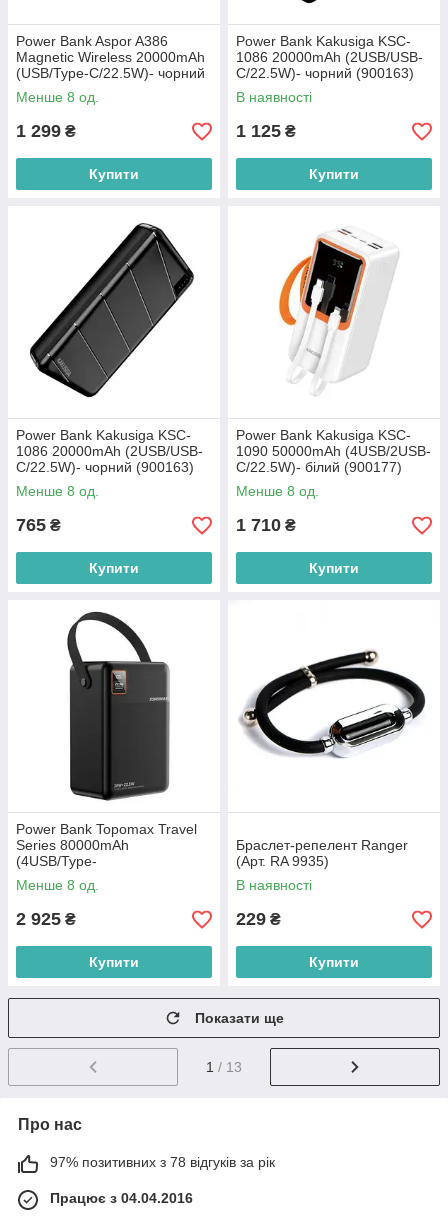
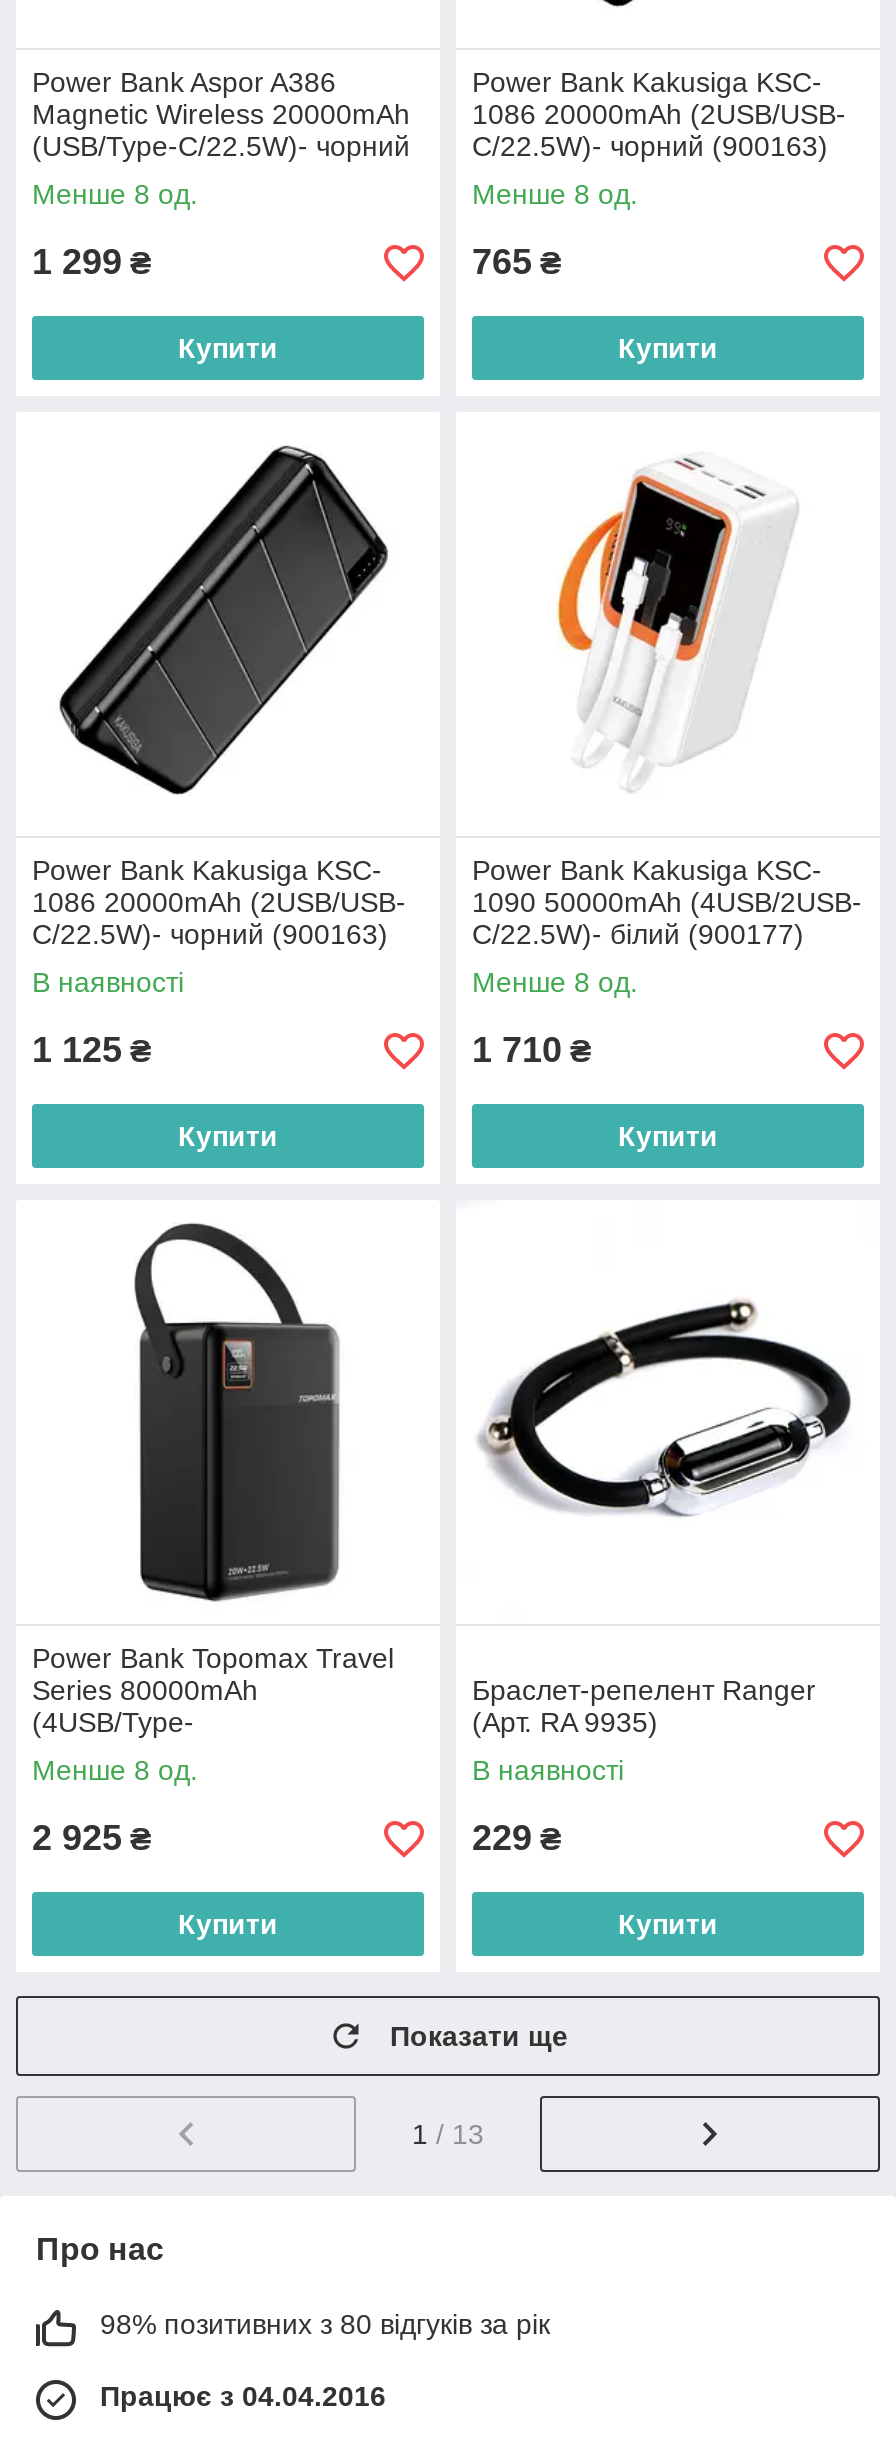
- В наявності
+ Менше 8 од.

- 1 125 ₴
+ 765 ₴

- Менше 8 од.
+ В наявності

- 765 ₴
+ 1 125 ₴

- 97% позитивних з 78 відгуків за рік
+ 98% позитивних з 80 відгуків за рік
